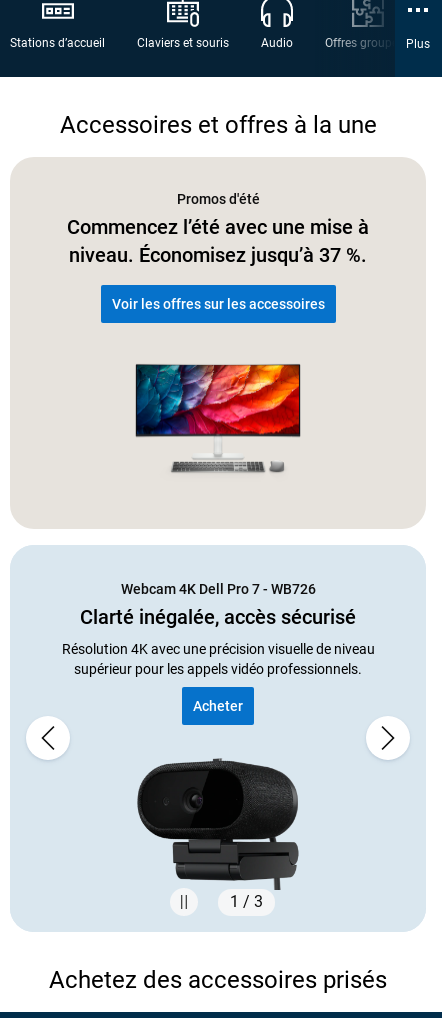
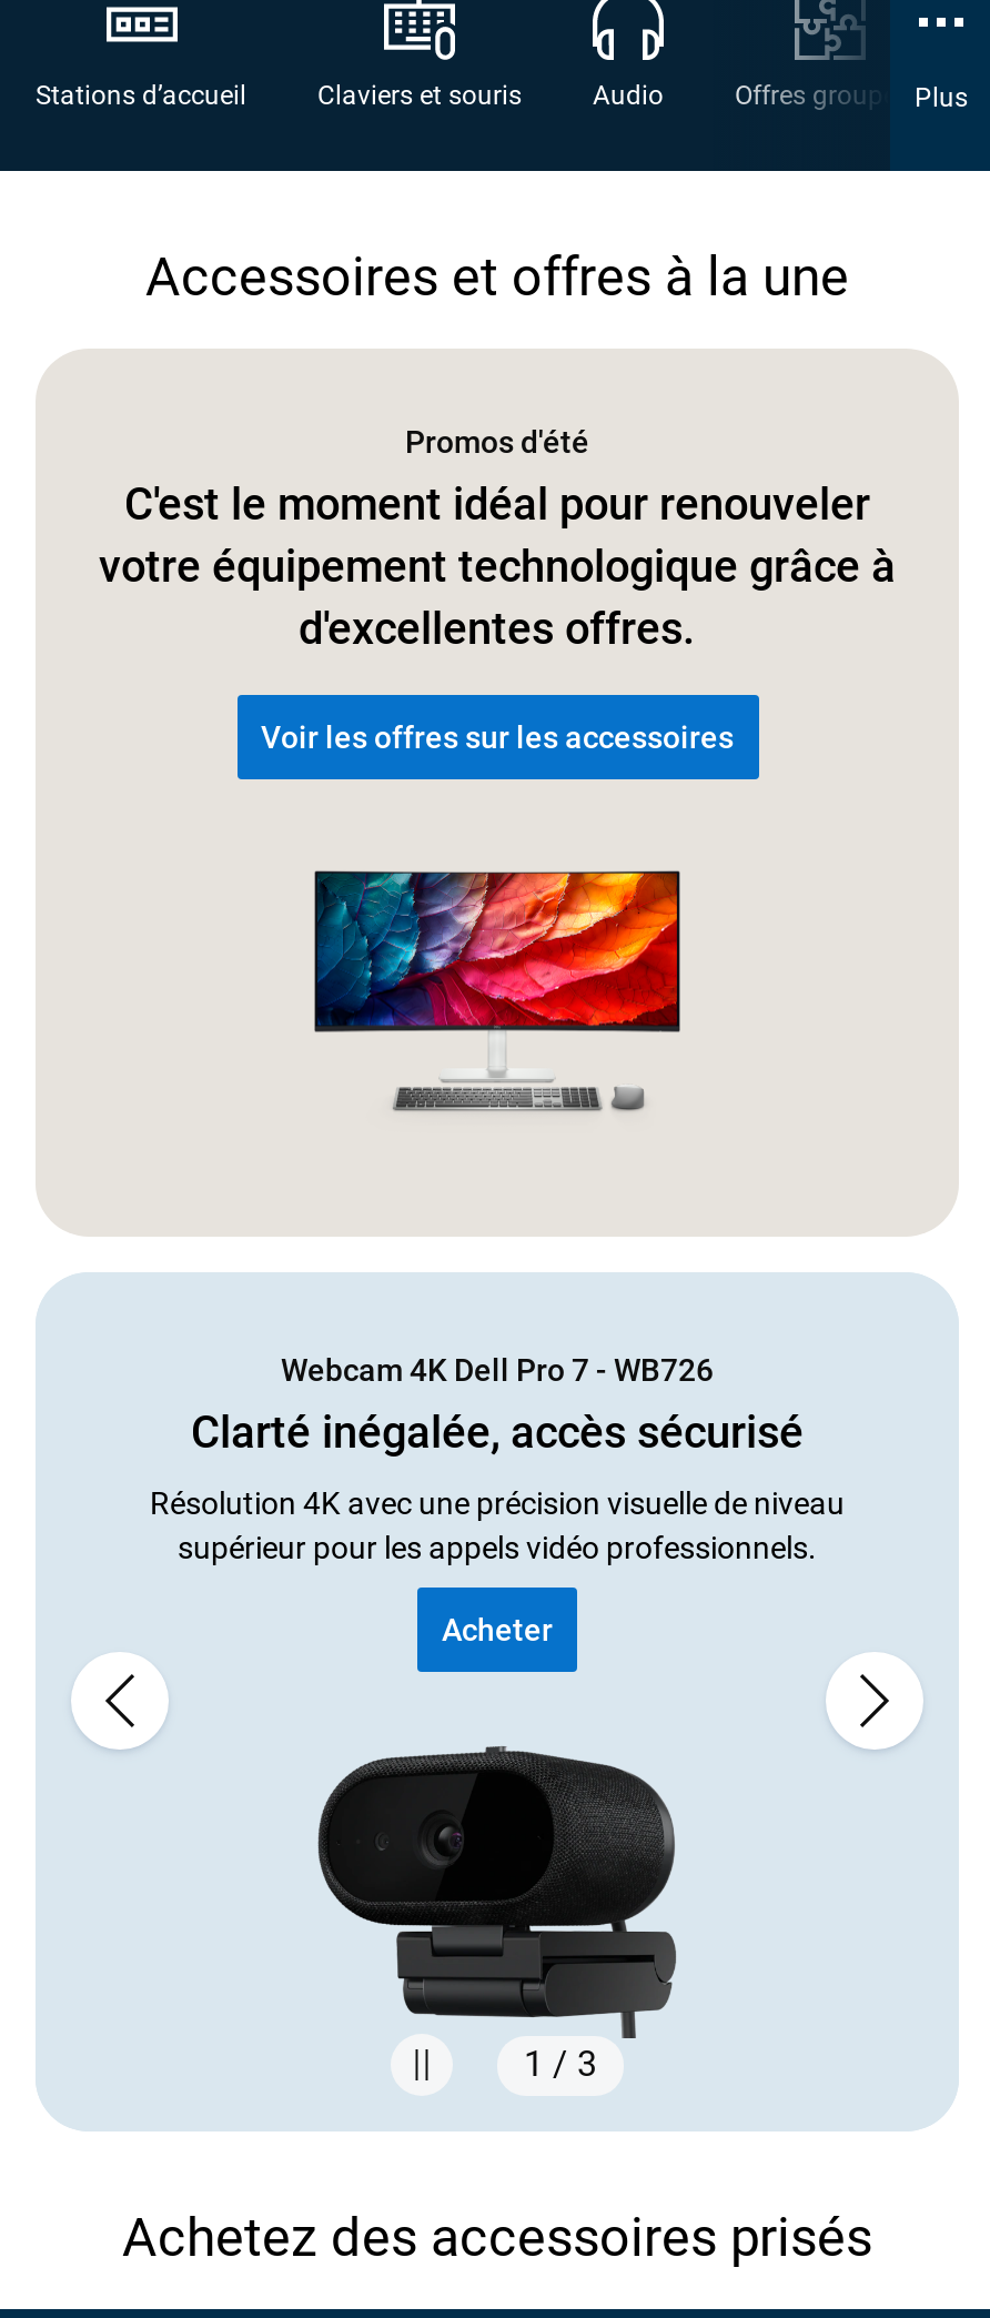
- Commencez l’été avec une mise à
- niveau. Économisez jusqu’à 37 %.
+ C'est le moment idéal pour renouveler
+ votre équipement technologique grâce à
+ d'excellentes offres.
